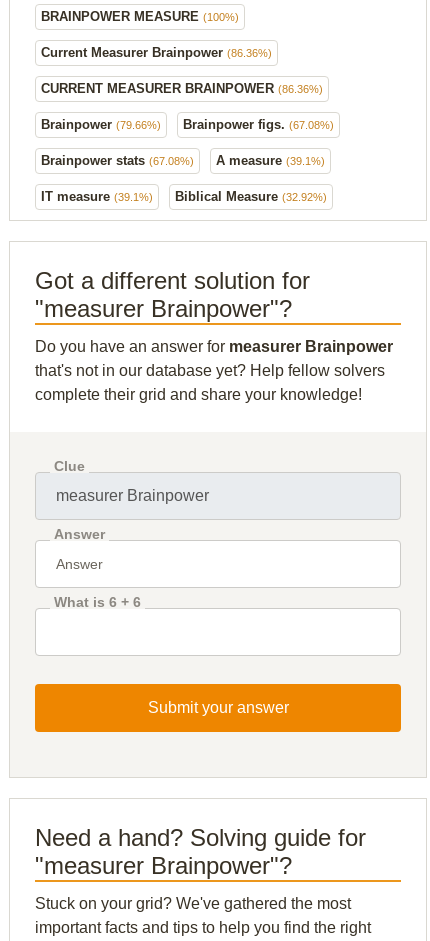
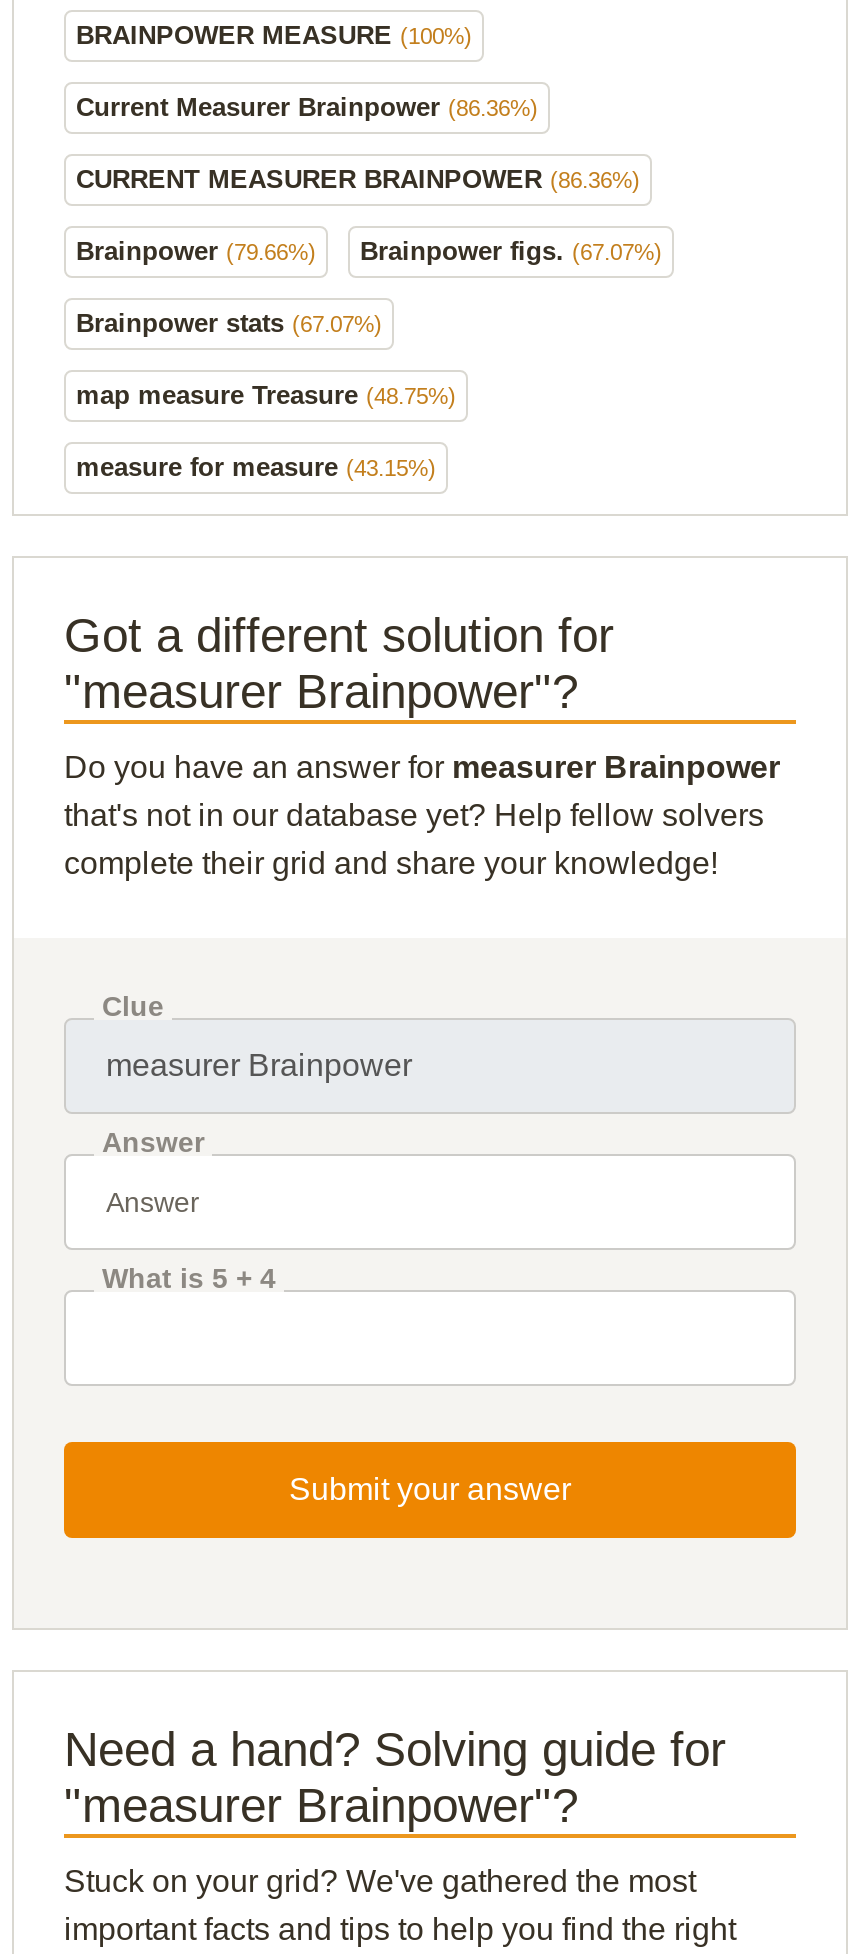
- Brainpower figs. (67.08%)
- Brainpower stats (67.08%)
- A measure (39.1%)
- IT measure (39.1%)
- Biblical Measure (32.92%)
+ Brainpower figs. (67.07%)
+ Brainpower stats (67.07%)
+ map measure Treasure (48.75%)
+ measure for measure (43.15%)

- What is 6 + 6
+ What is 5 + 4
